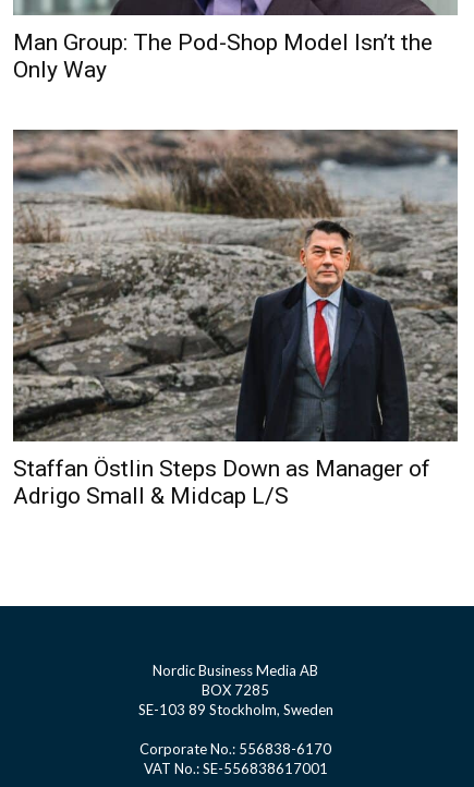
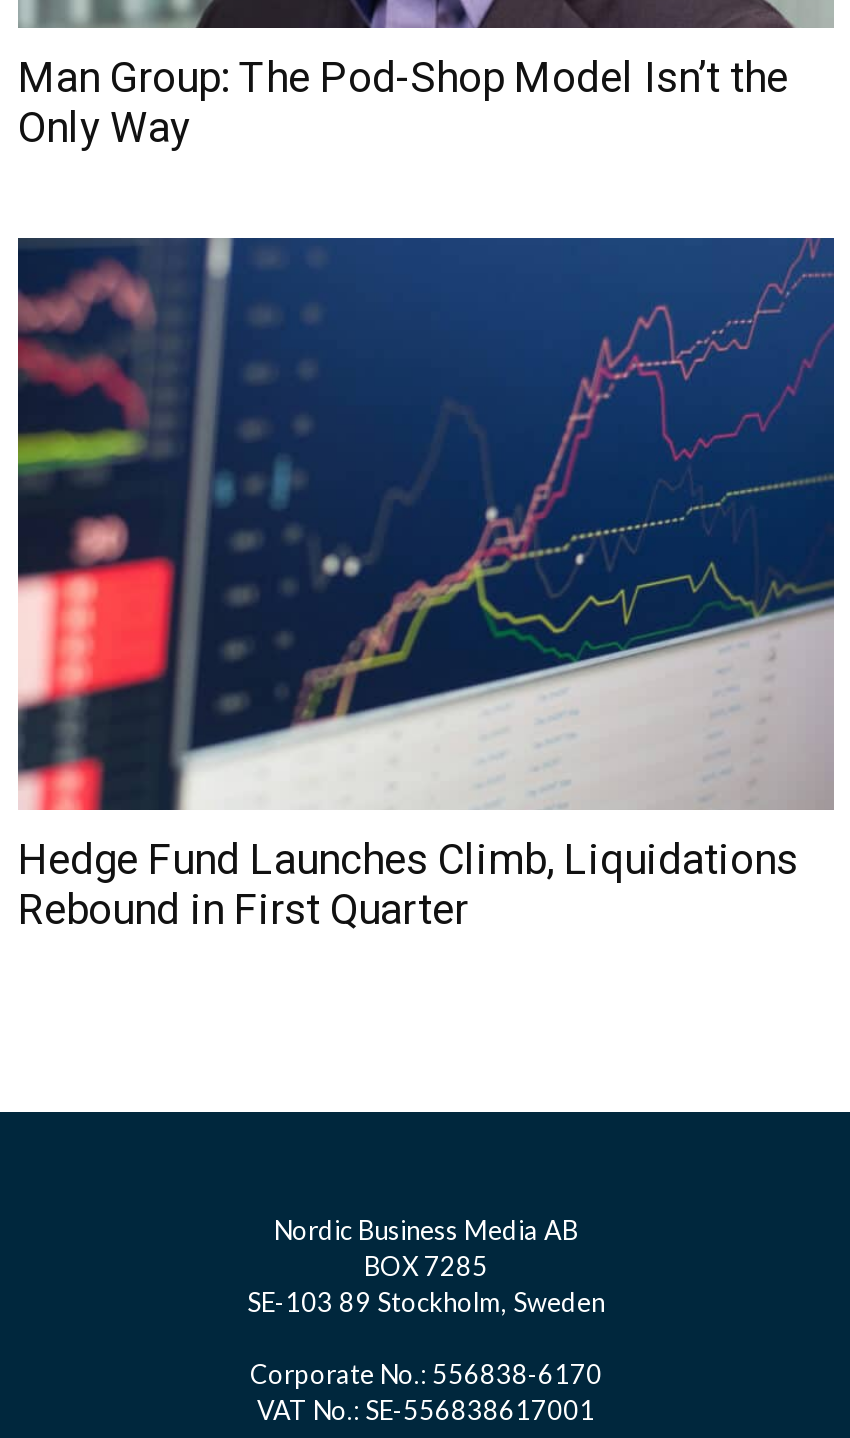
- [image]
- Staffan Östlin Steps Down as Manager of
- Adrigo Small & Midcap L/S
+ [image]
+ Hedge Fund Launches Climb, Liquidations
+ Rebound in First Quarter
